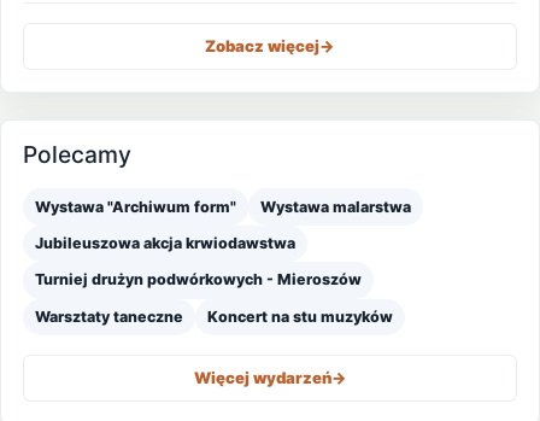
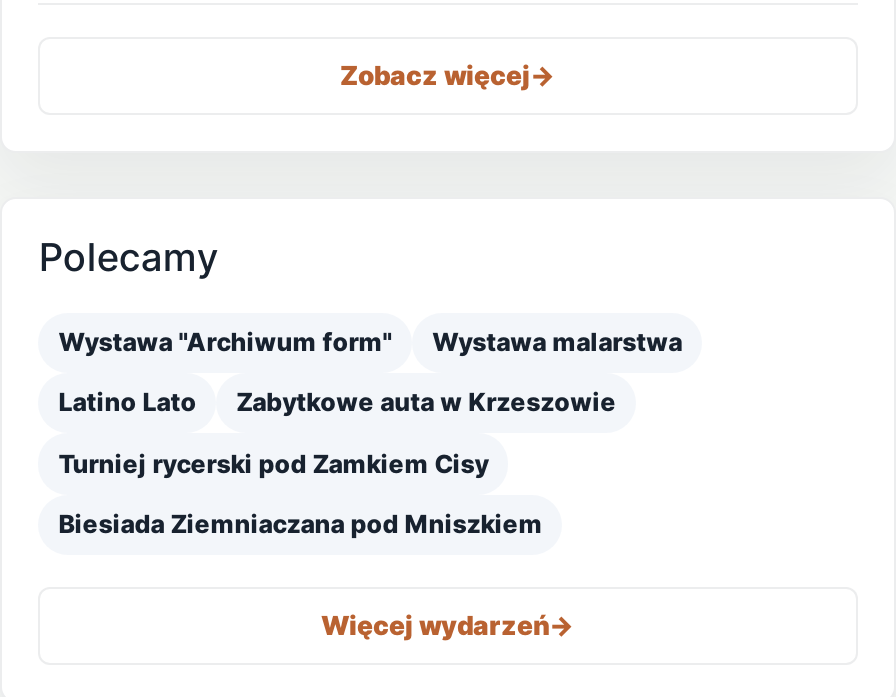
- Jubileuszowa akcja krwiodawstwa
+ Latino Lato
+ Zabytkowe auta w Krzeszowie

- Turniej drużyn podwórkowych - Mieroszów
+ Turniej rycerski pod Zamkiem Cisy

- Warsztaty taneczne
- Koncert na stu muzyków
+ Biesiada Ziemniaczana pod Mniszkiem
